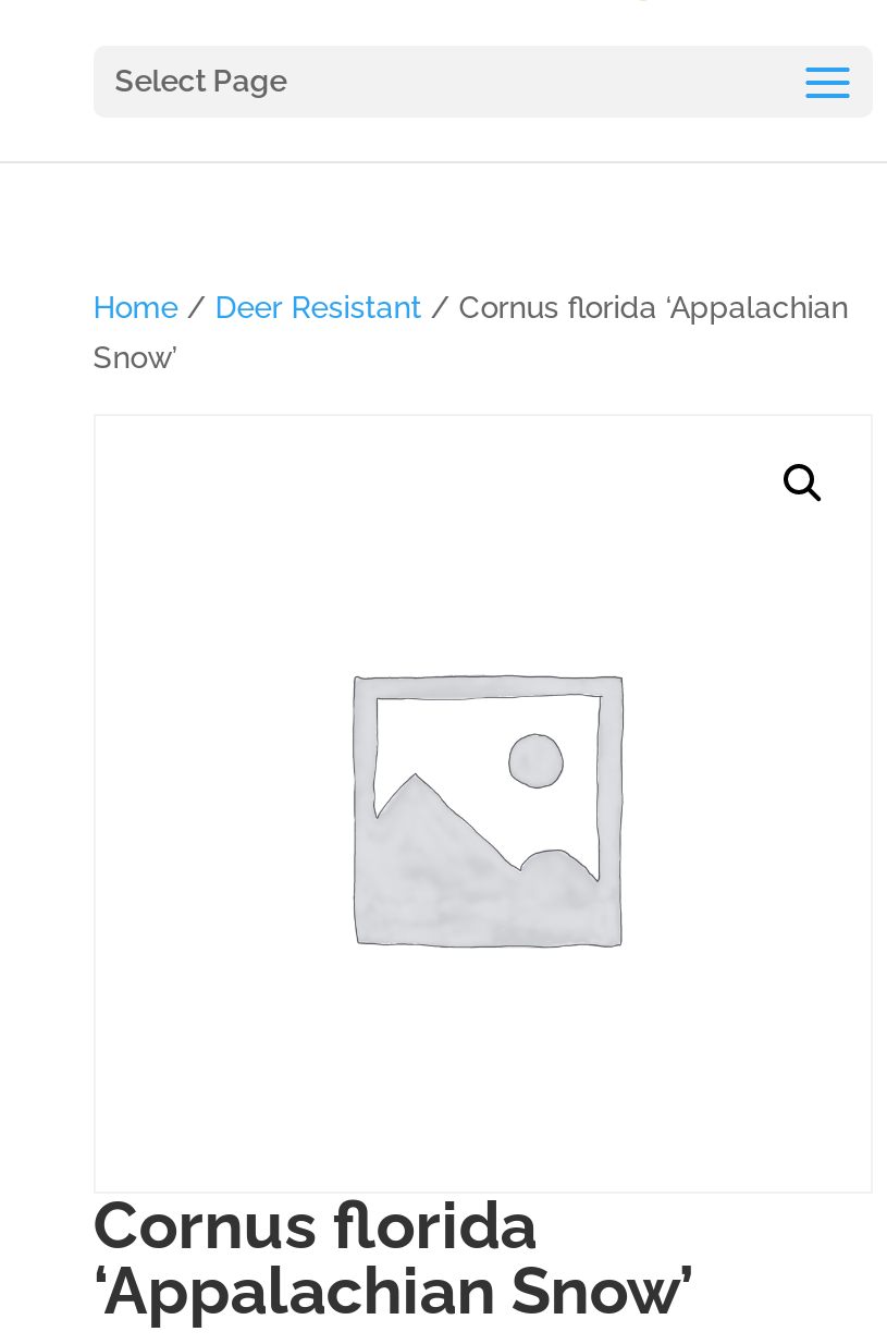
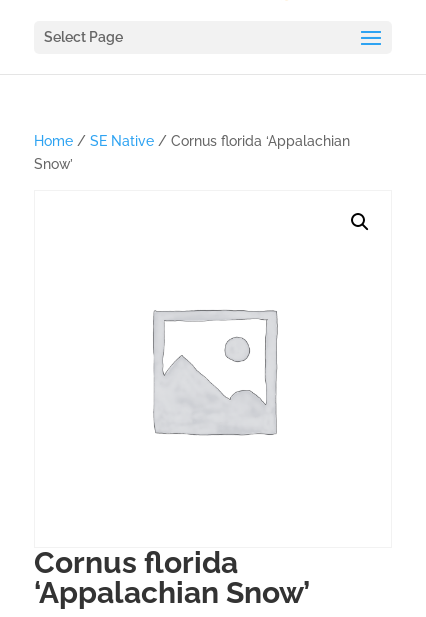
- Home / Deer Resistant / Cornus florida ‘Appalachian
+ Home / SE Native / Cornus florida ‘Appalachian
